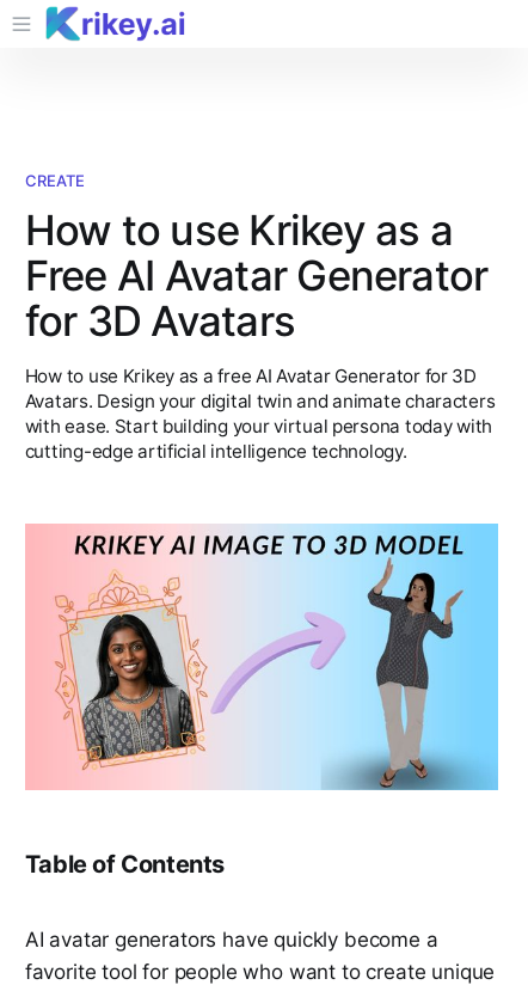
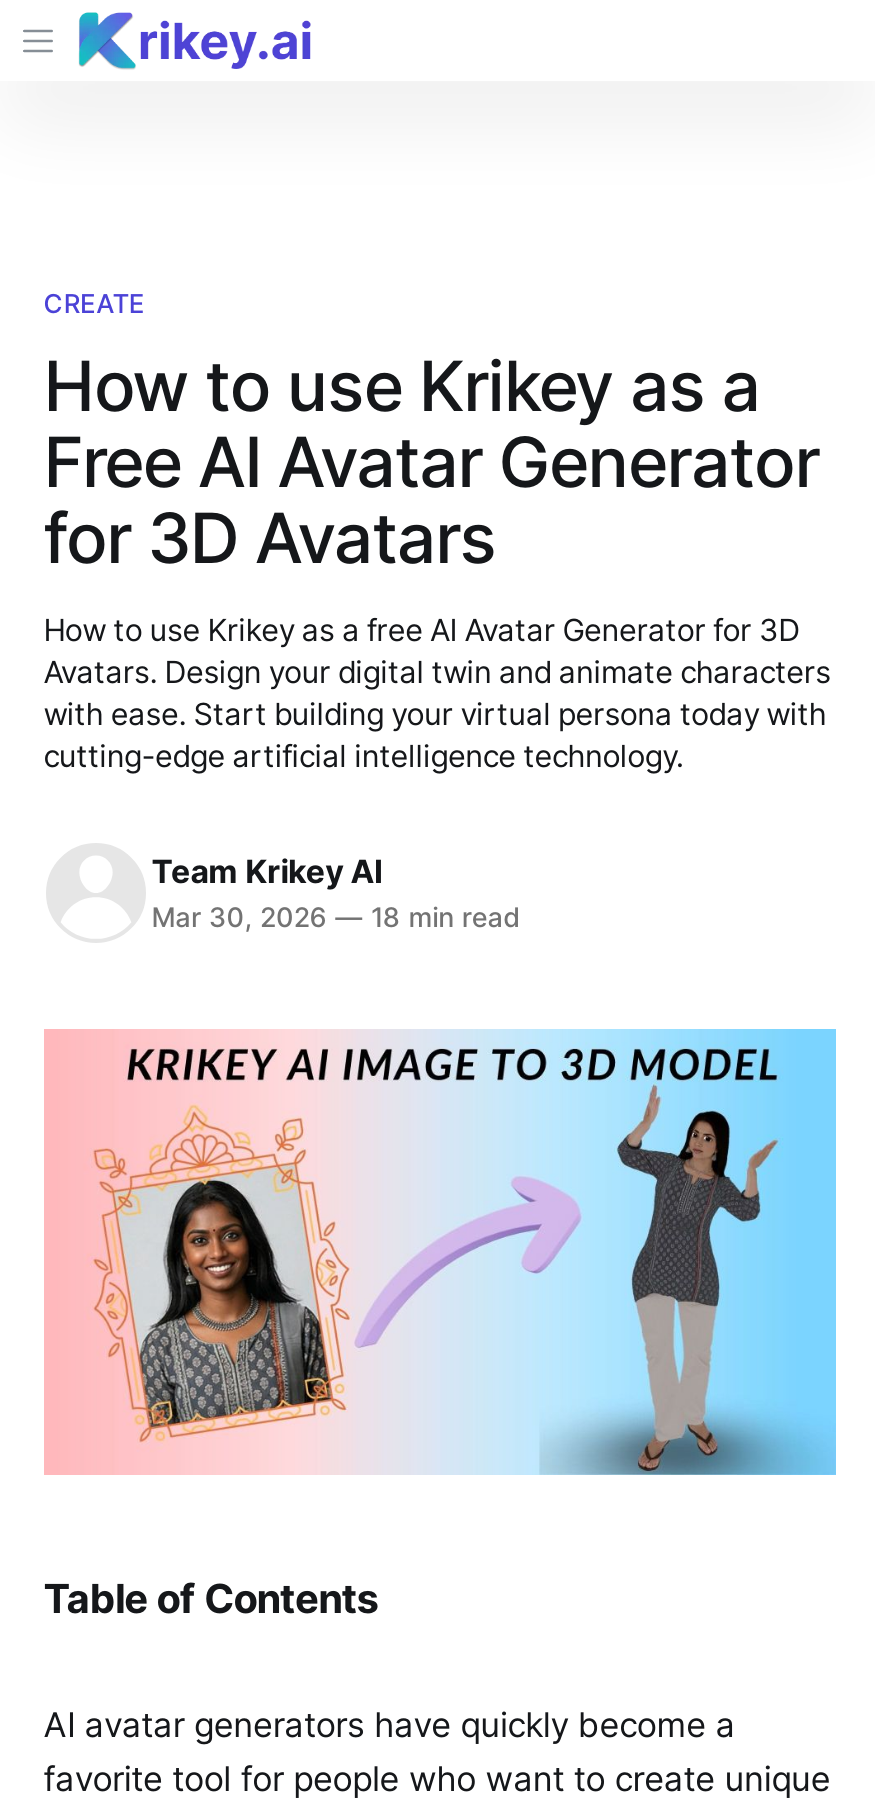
+ Team Krikey AI
+ Mar 30, 2026 — 18 min read
